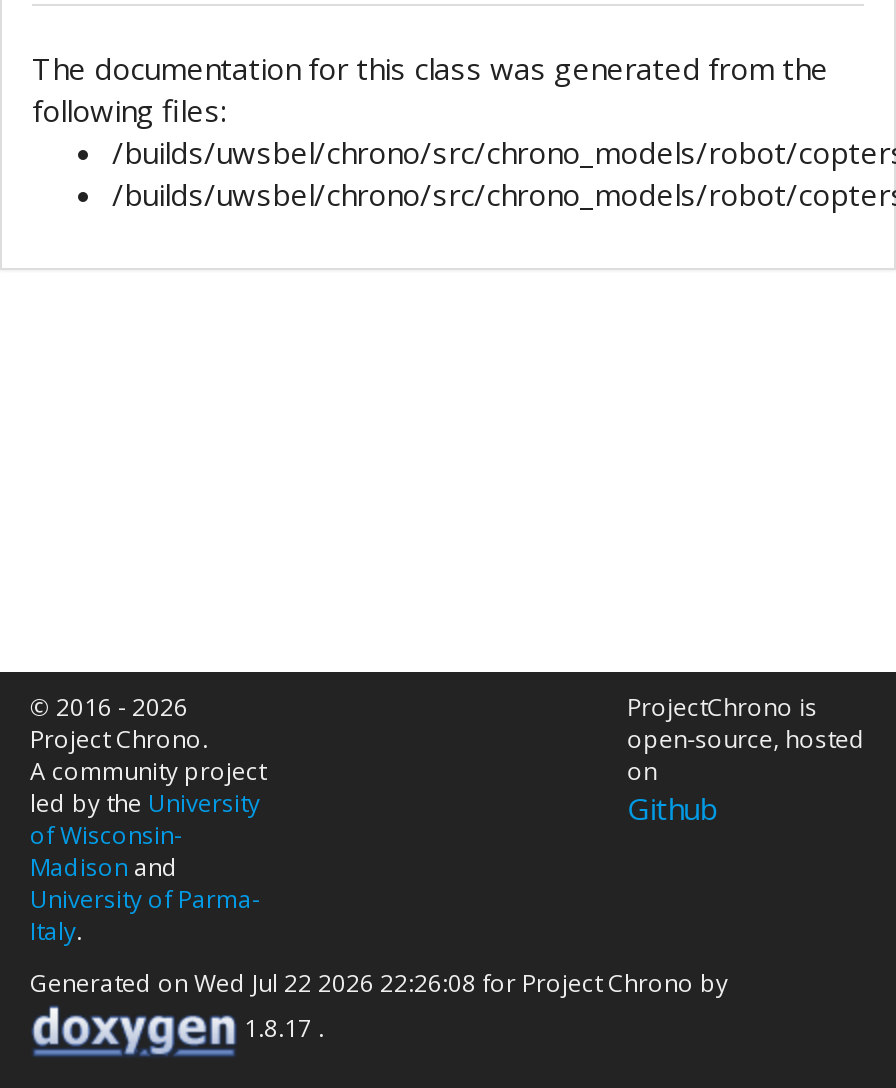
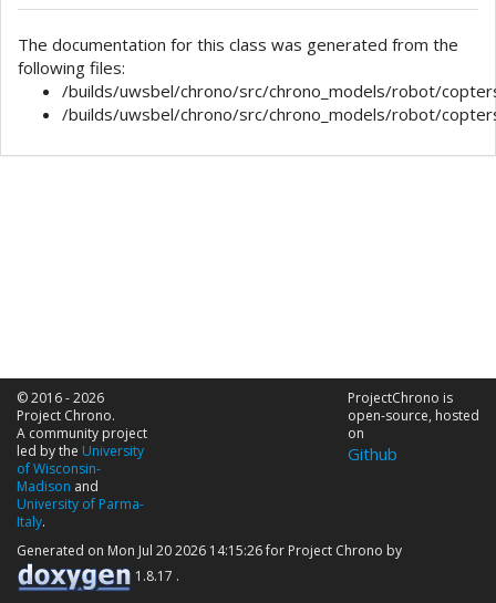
- Generated on Wed Jul 22 2026 22:26:08 for Project Chrono by
+ Generated on Mon Jul 20 2026 14:15:26 for Project Chrono by
